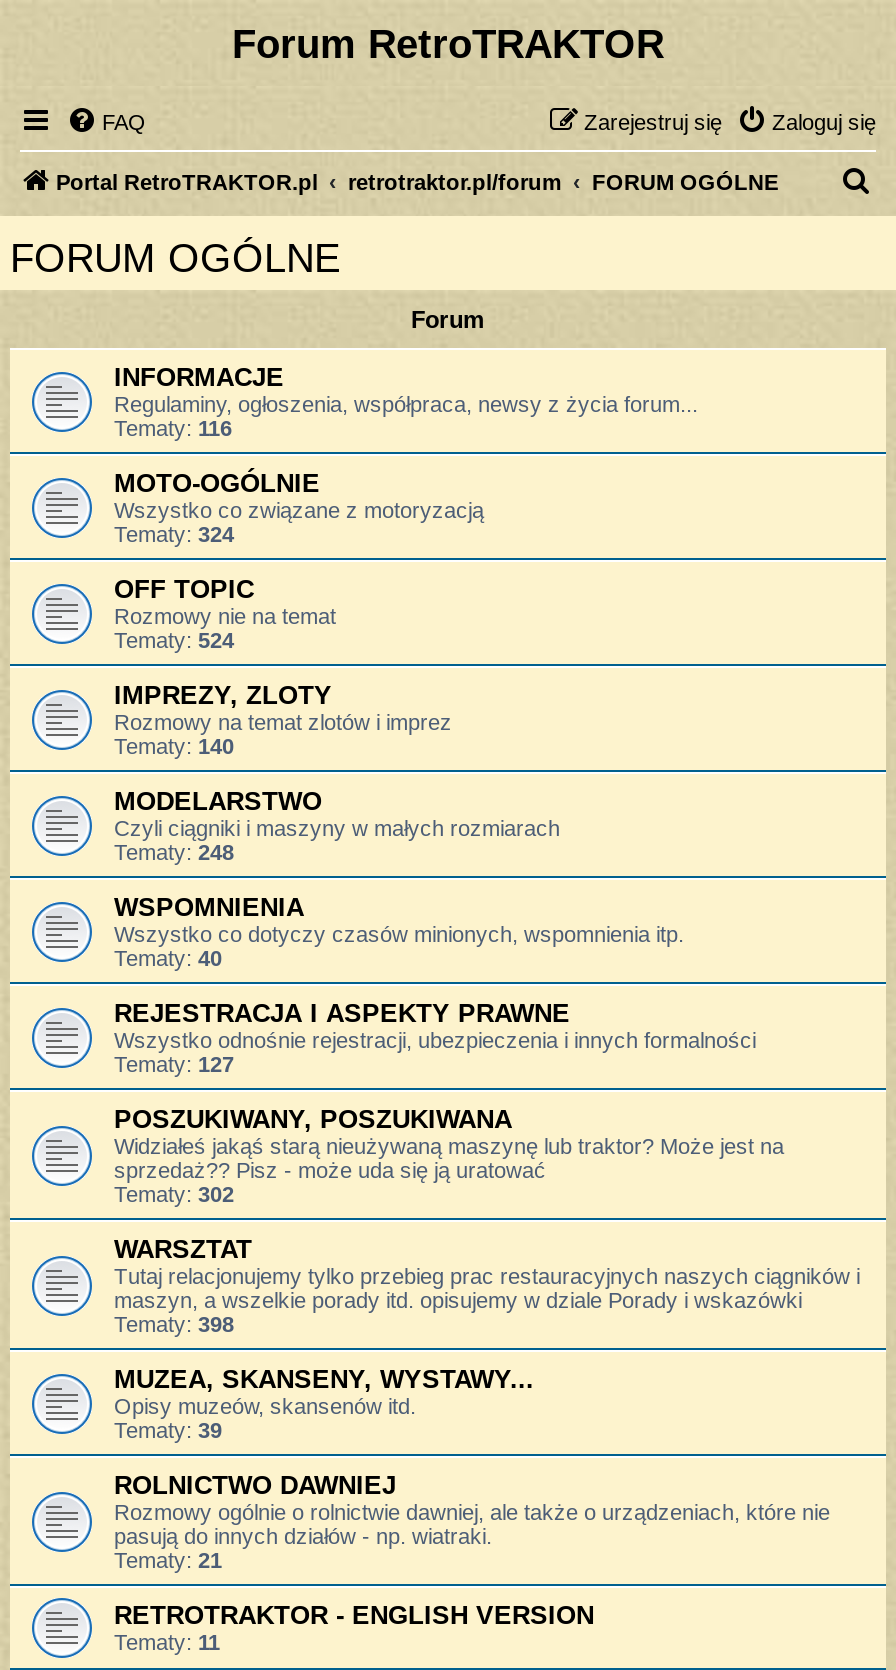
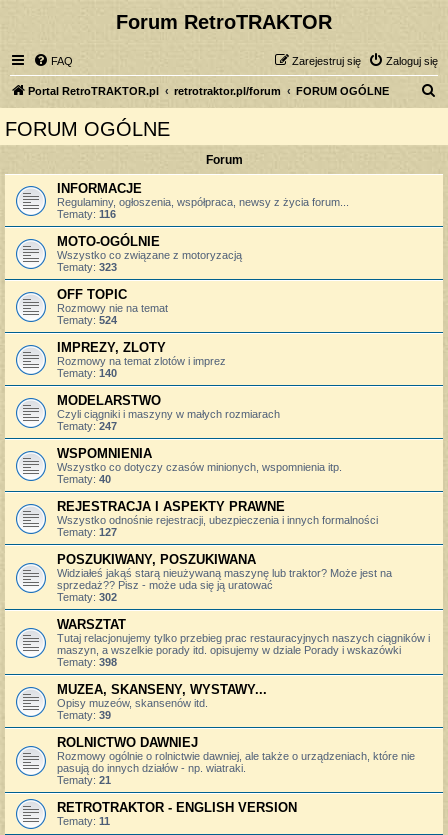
- Tematy: 324
+ Tematy: 323

- Tematy:248
+ Tematy:247
